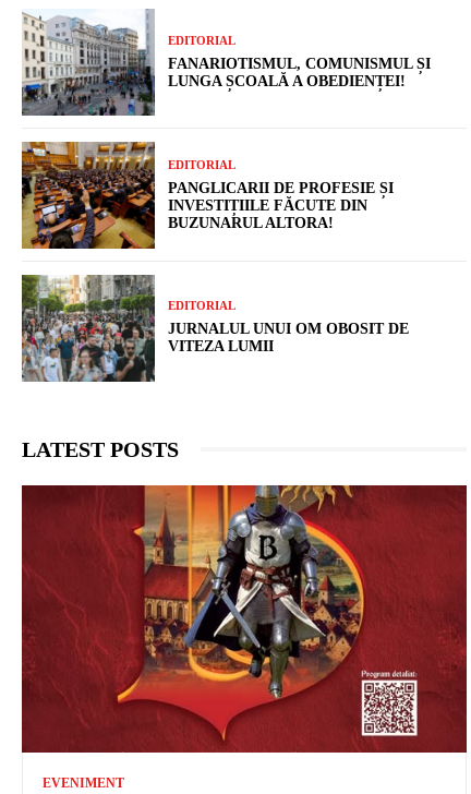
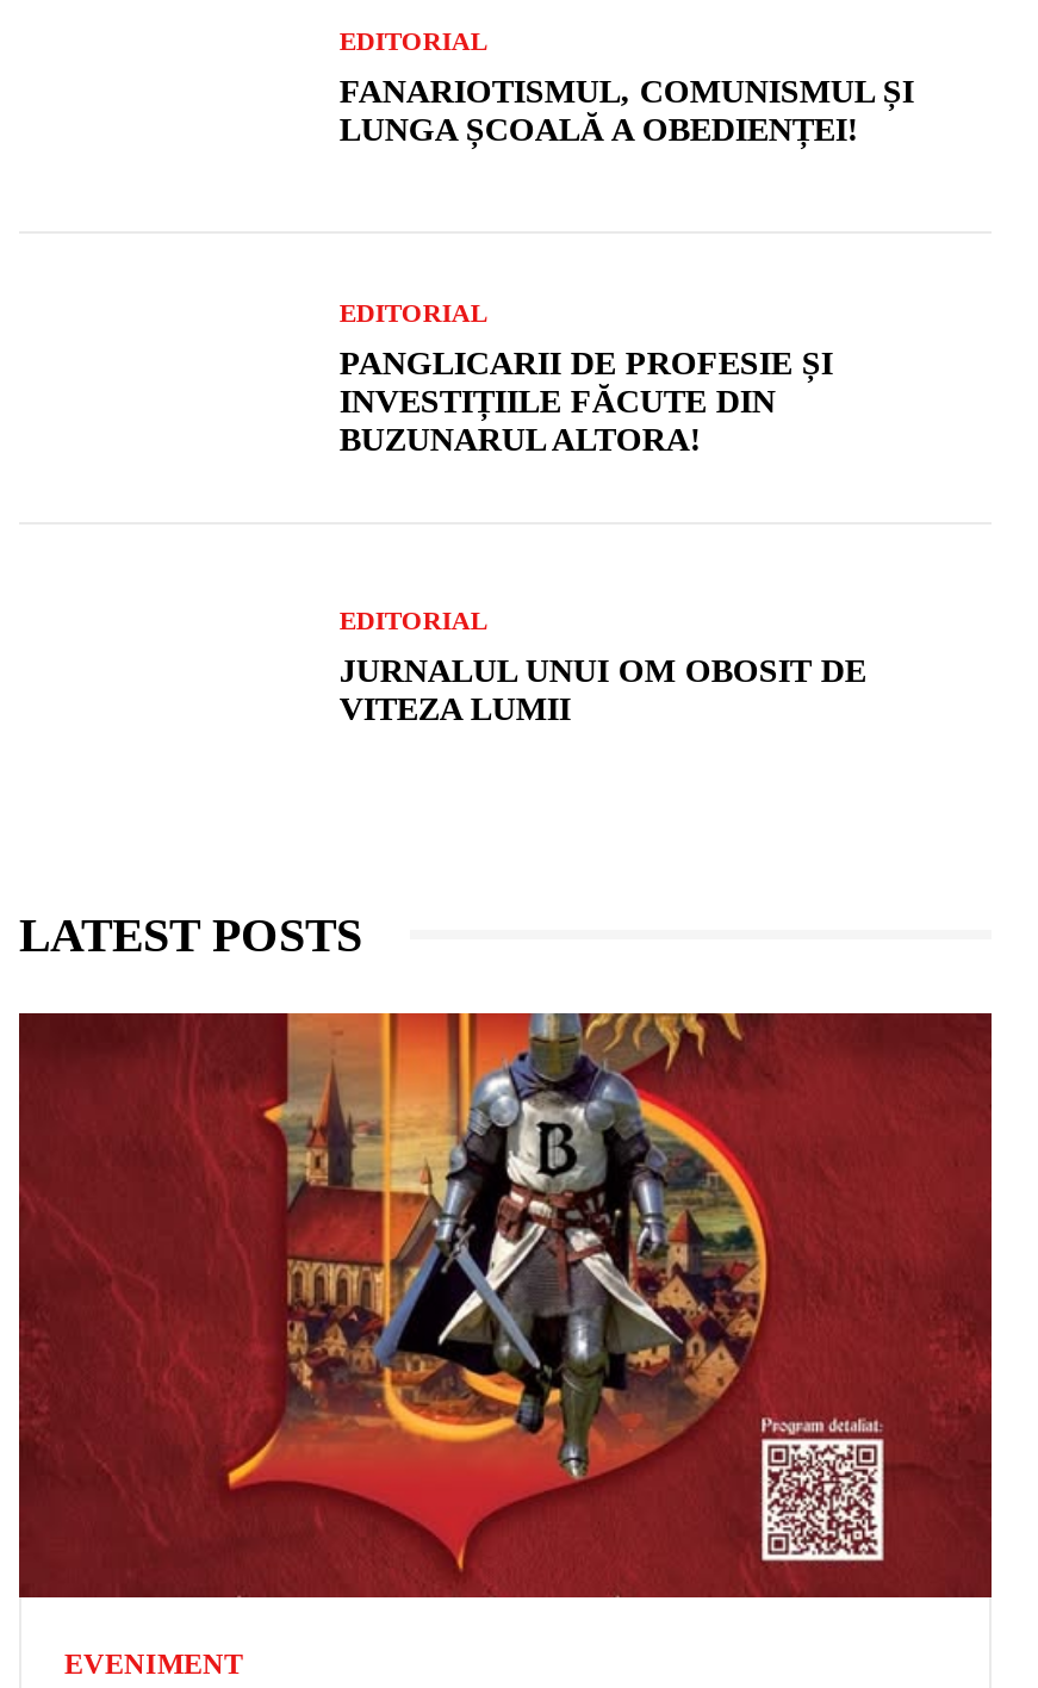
- [image]

- [image]

- [image]
